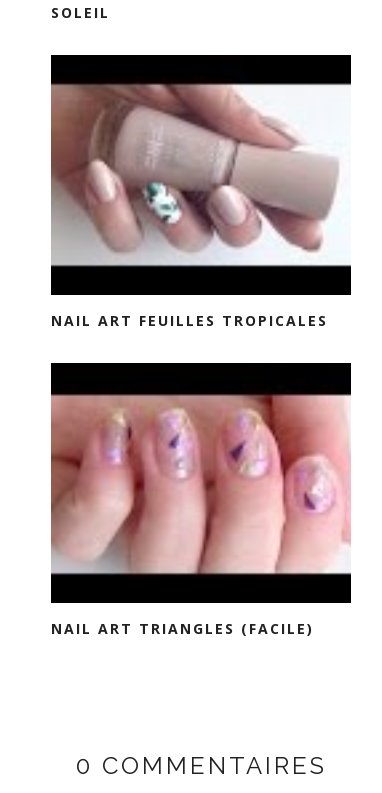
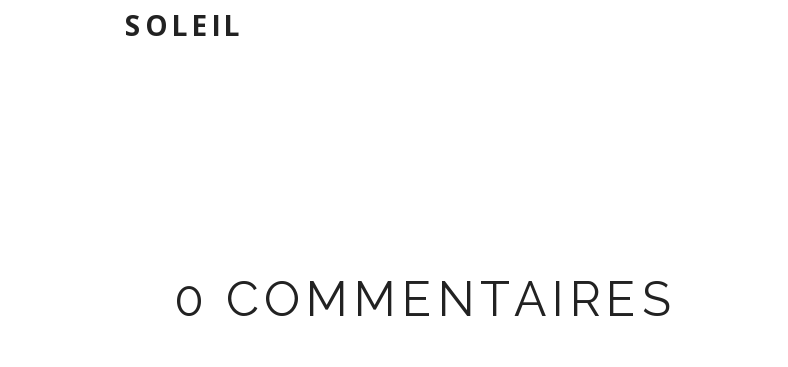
- [image]
- NAIL ART FEUILLES TROPICALES

- [image]
- NAIL ART TRIANGLES (FACILE)
